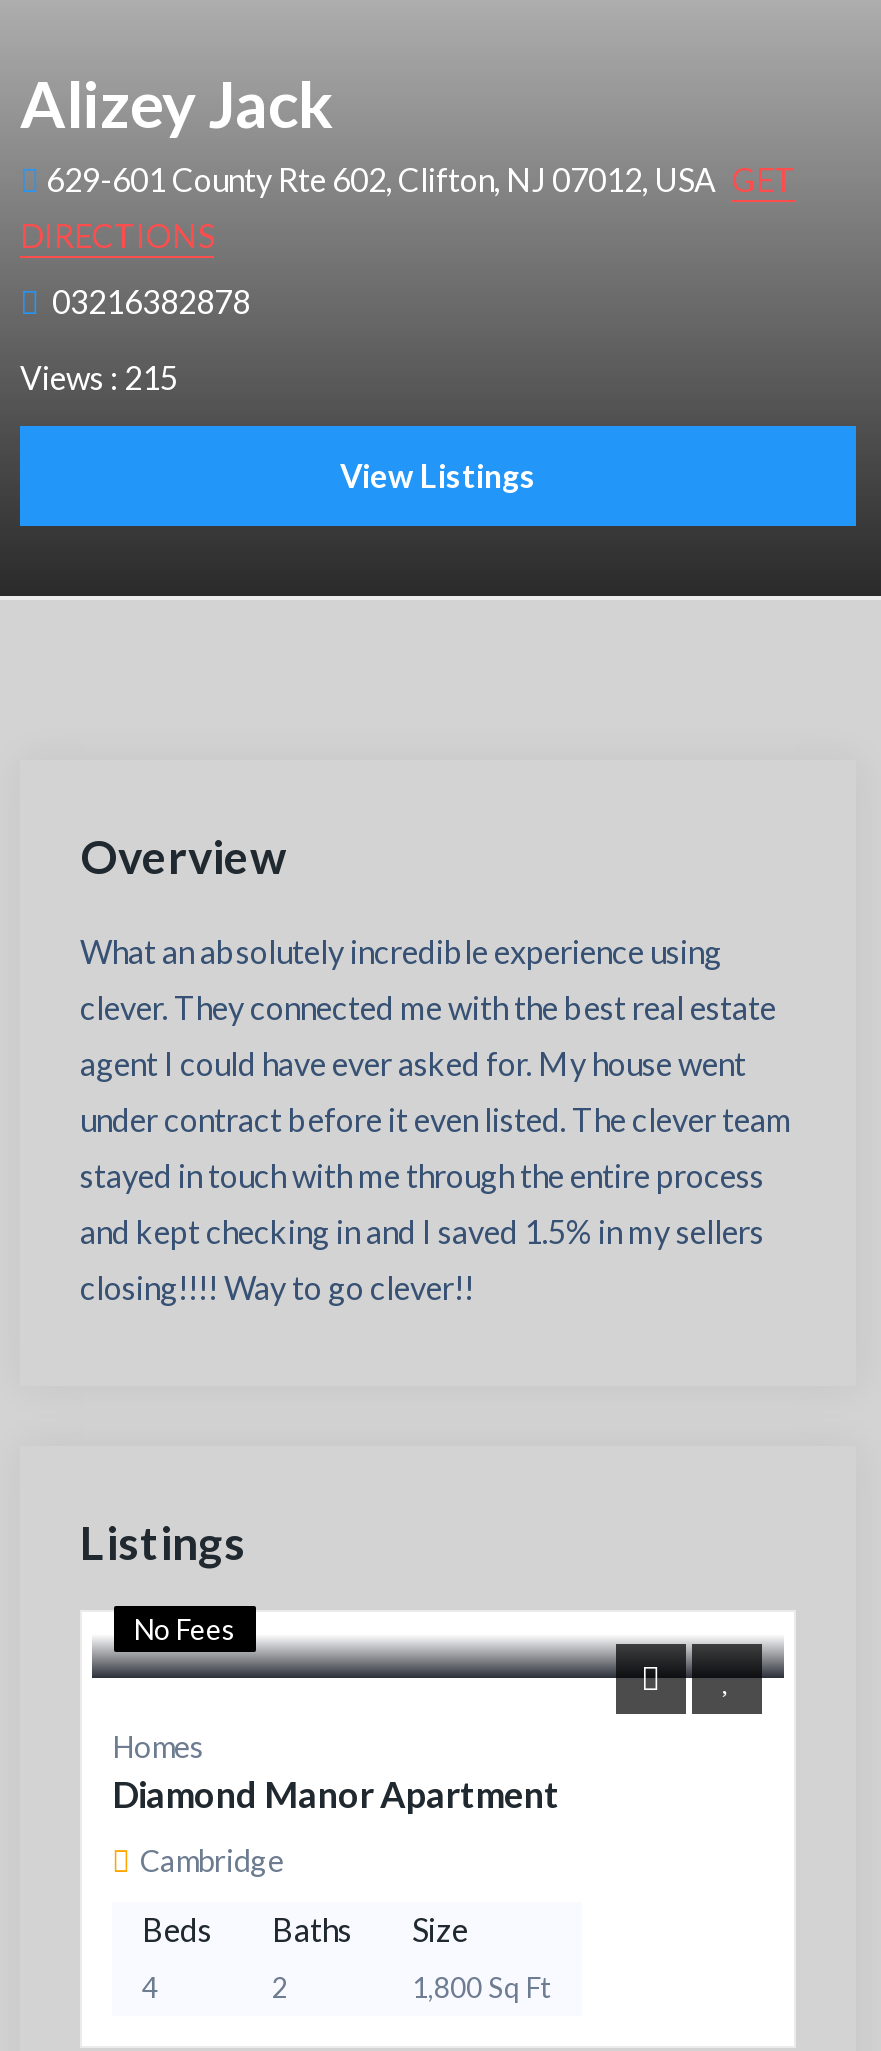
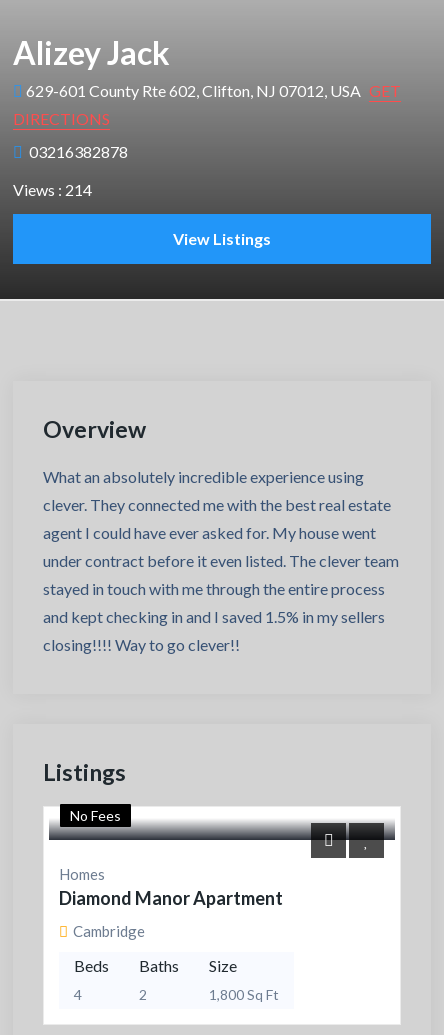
- Views : 215
+ Views : 214
